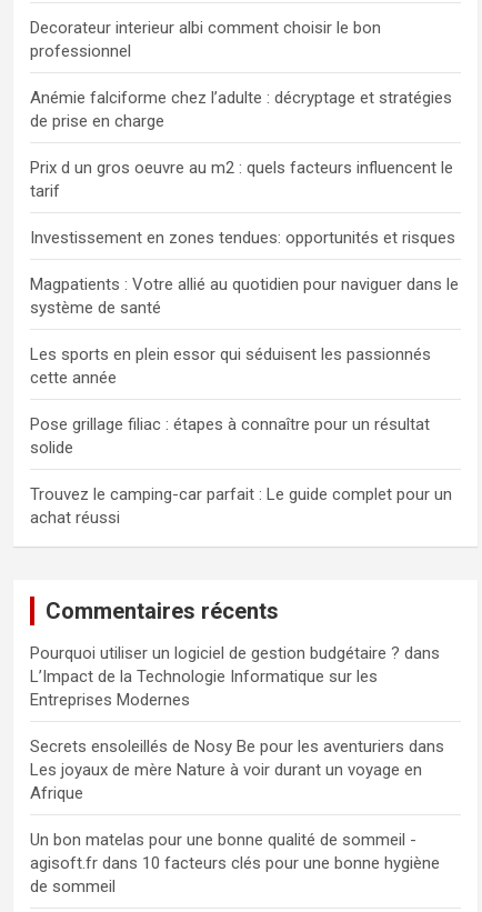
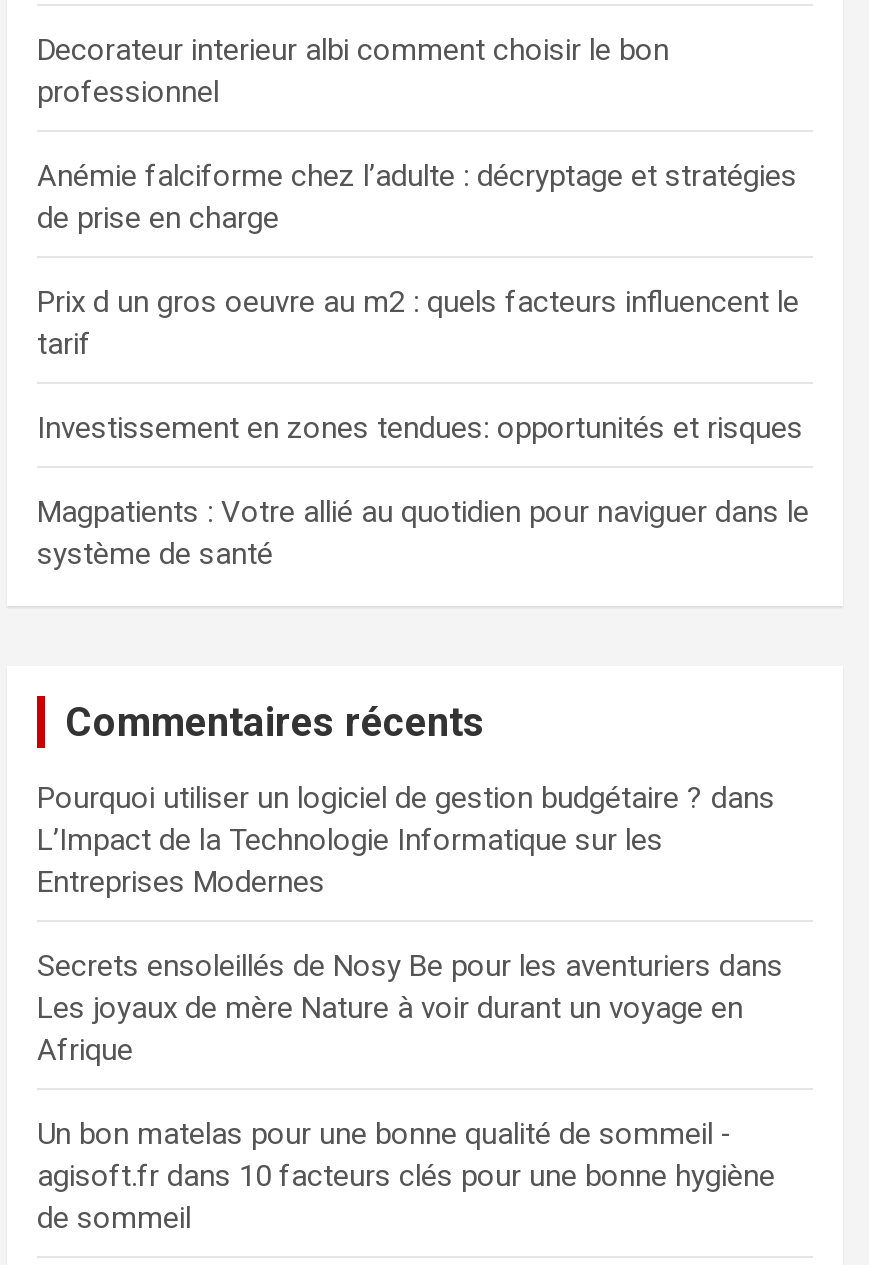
- Les sports en plein essor qui séduisent les passionnés
- cette année
- Pose grillage filiac : étapes à connaître pour un résultat
- solide
- Trouvez le camping-car parfait : Le guide complet pour un
- achat réussi
